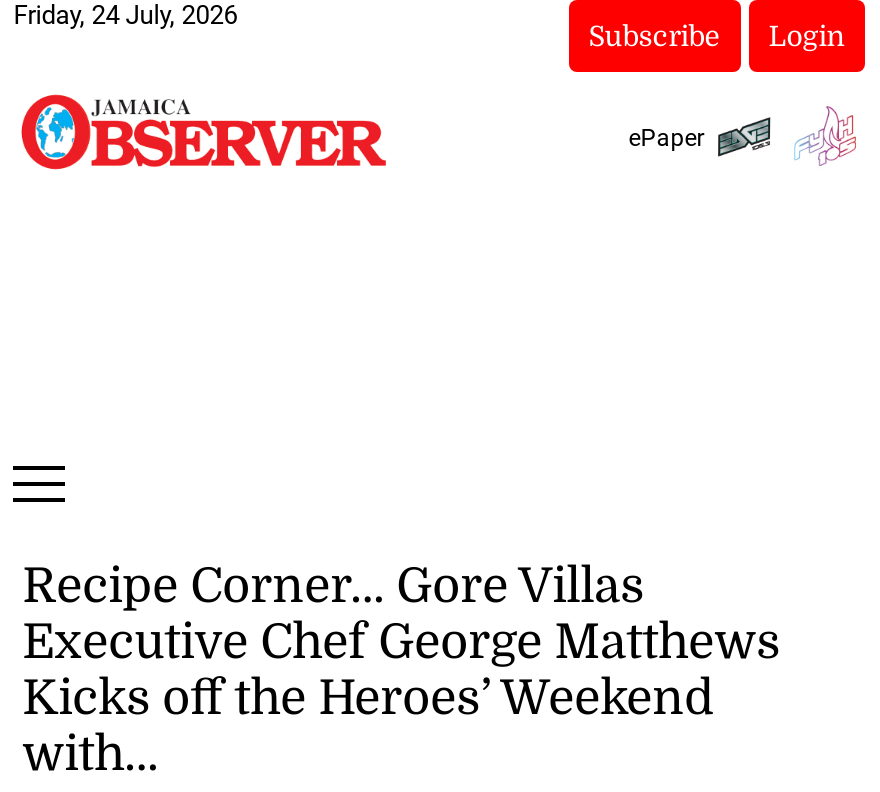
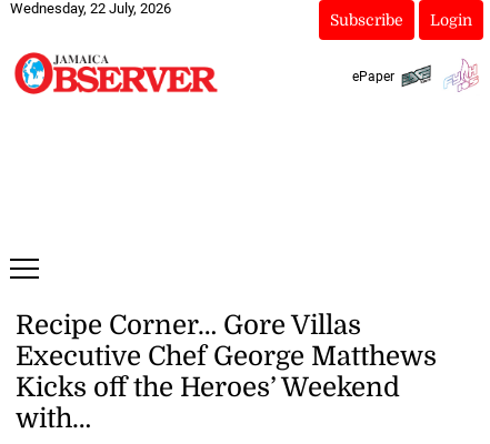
- Friday, 24 July, 2026
+ Wednesday, 22 July, 2026
